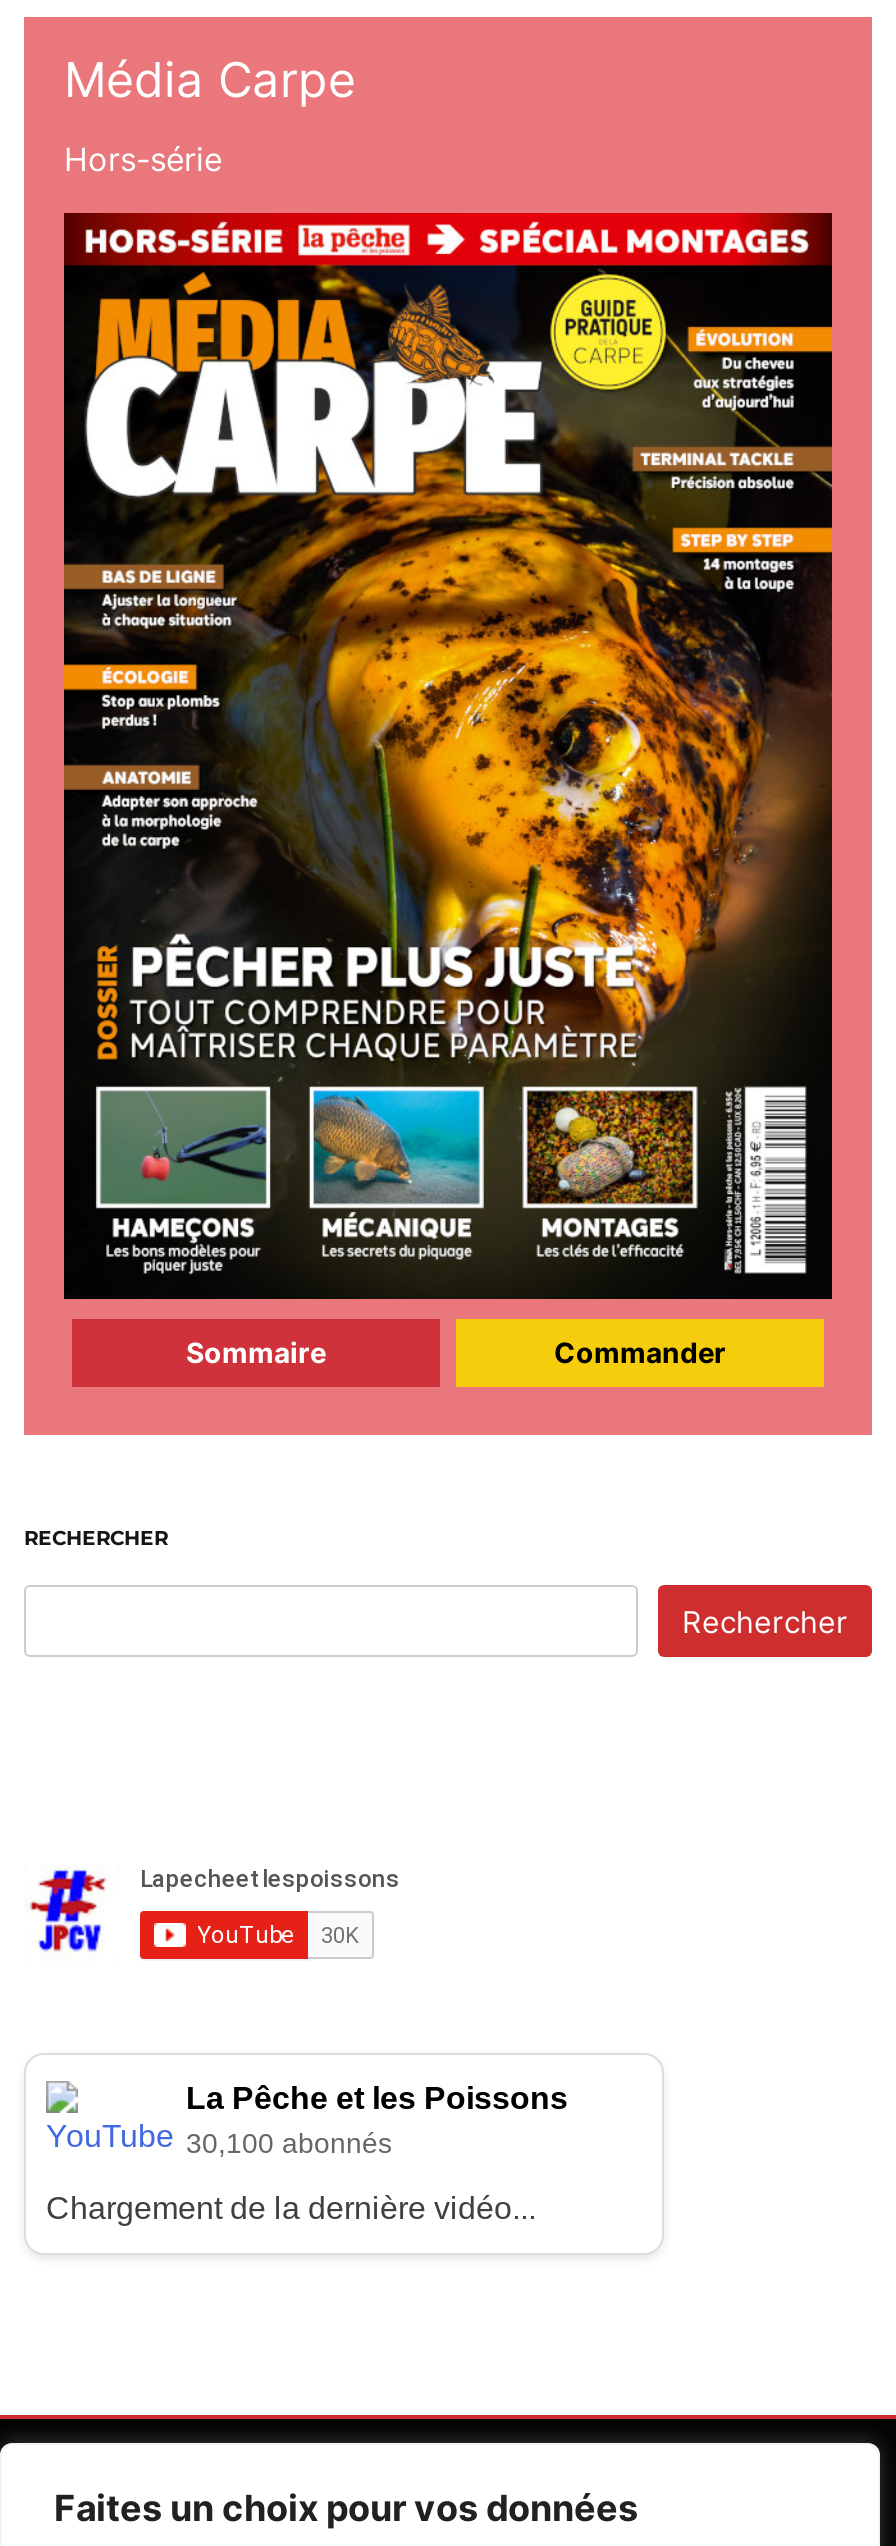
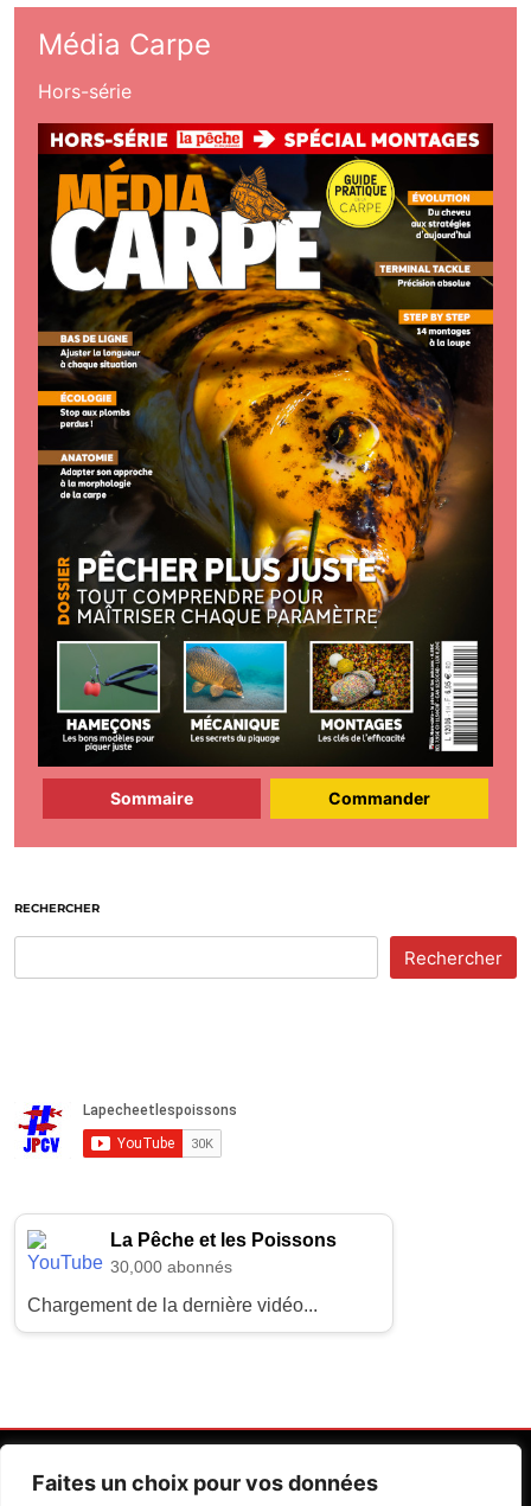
- 30,100 abonnés
+ 30,000 abonnés
